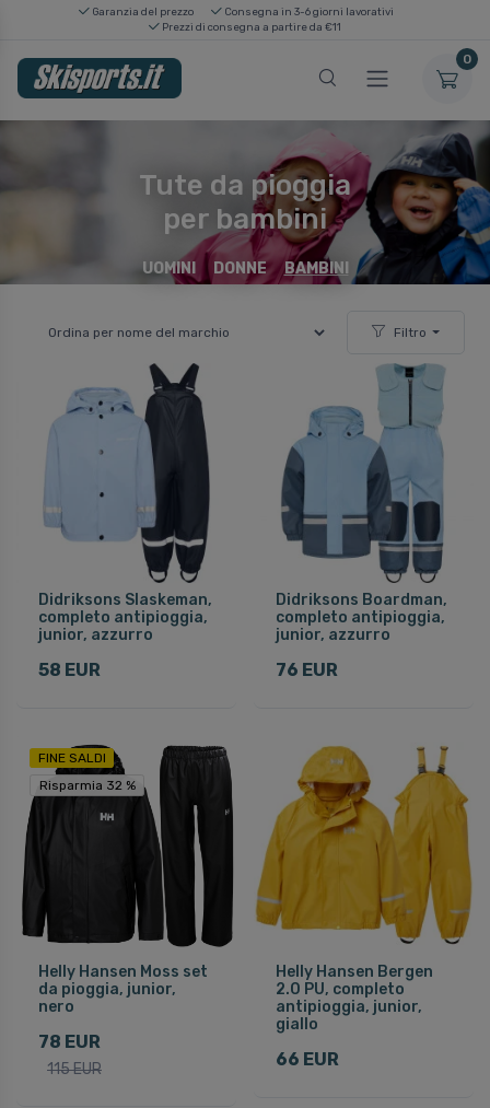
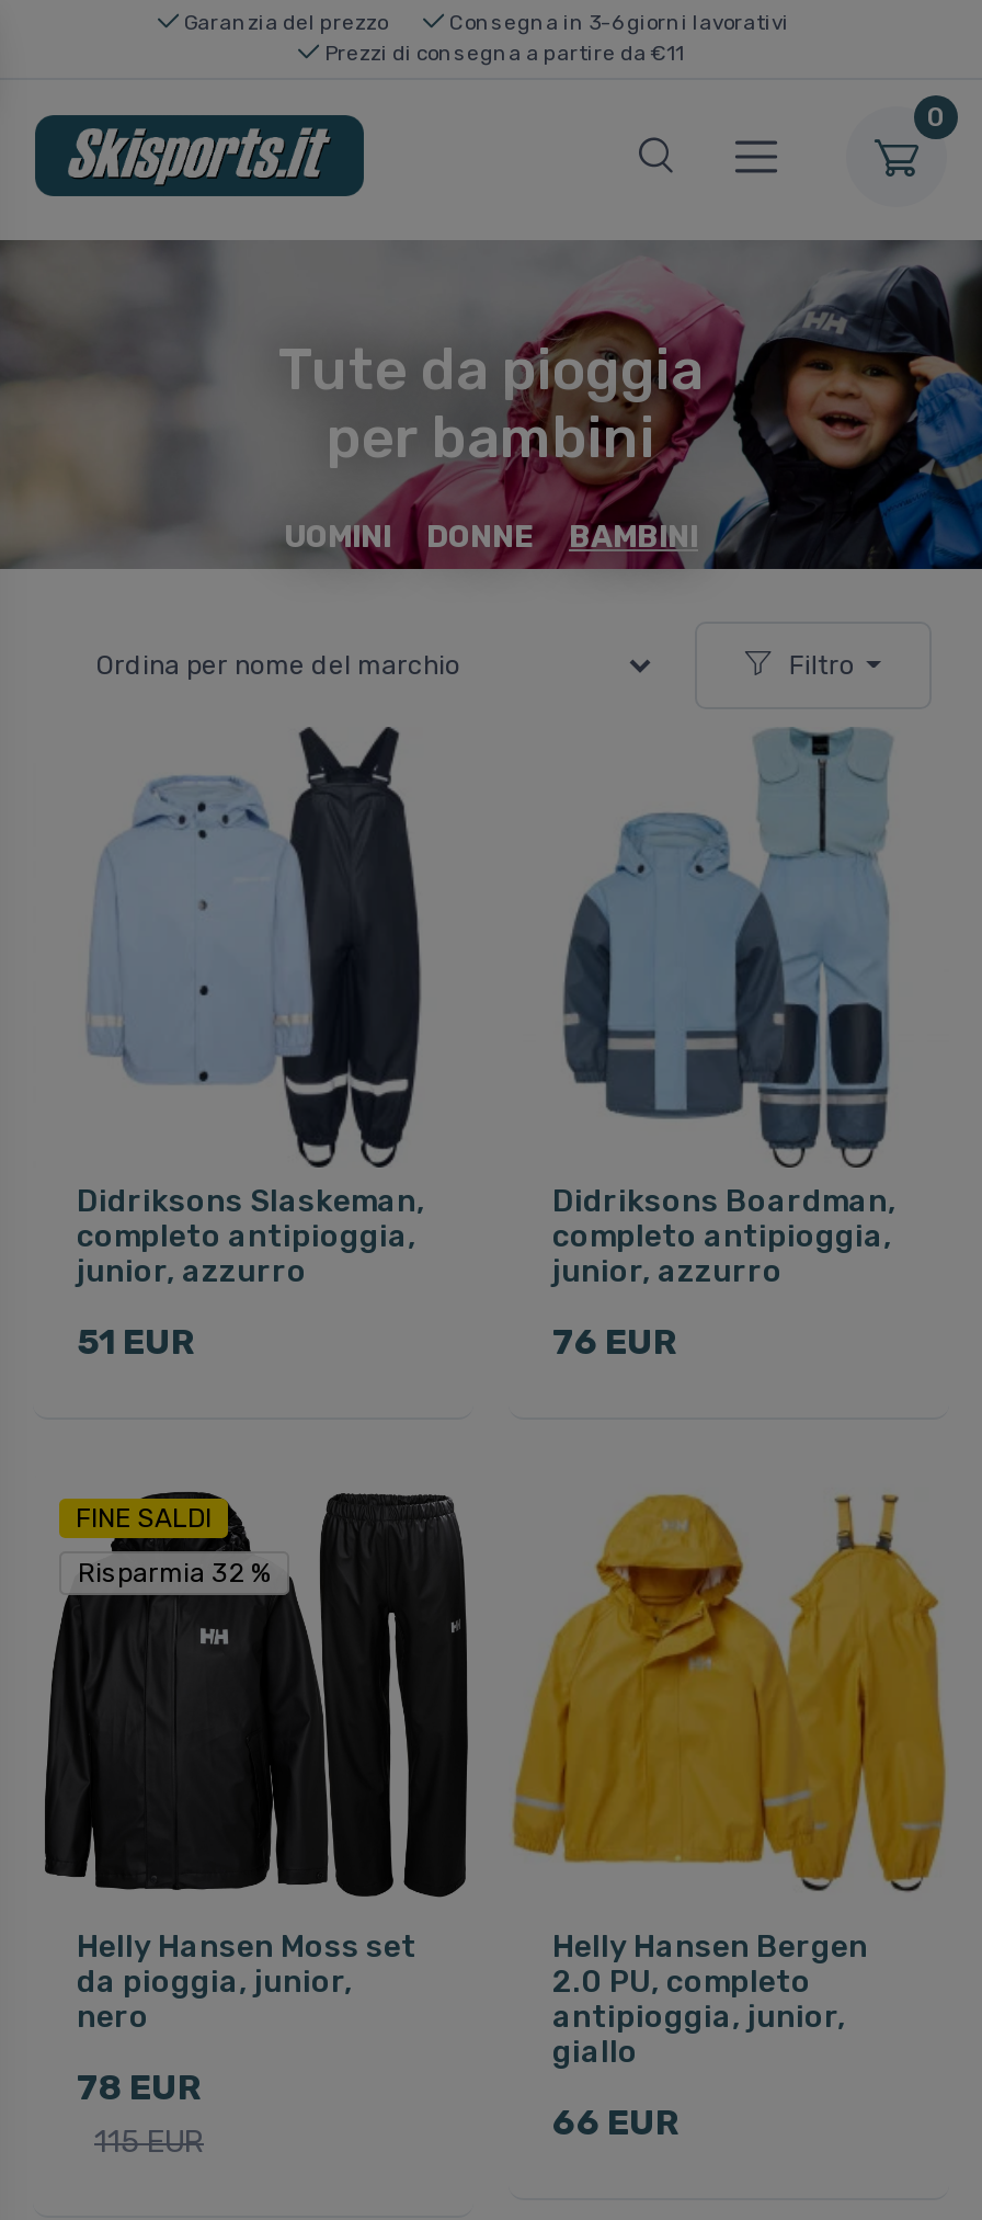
- 58 EUR
+ 51 EUR
